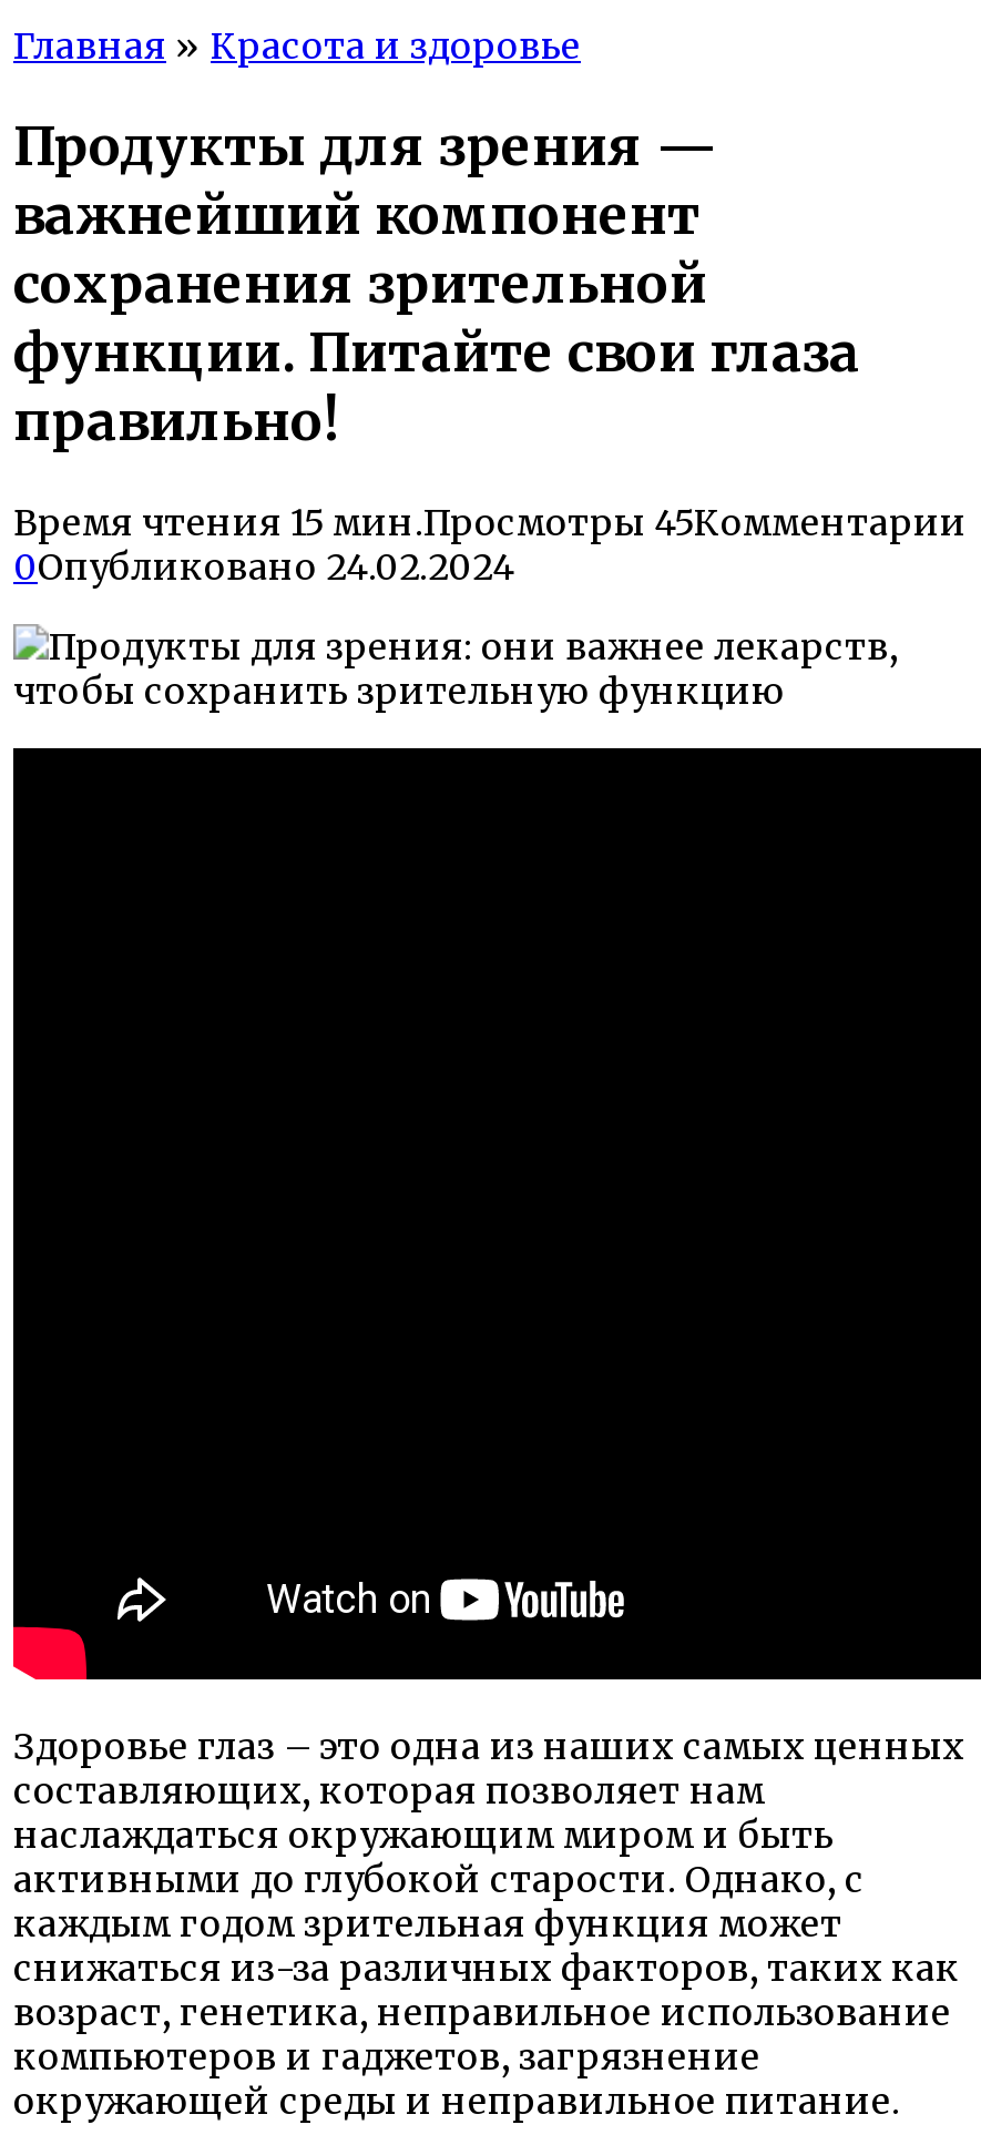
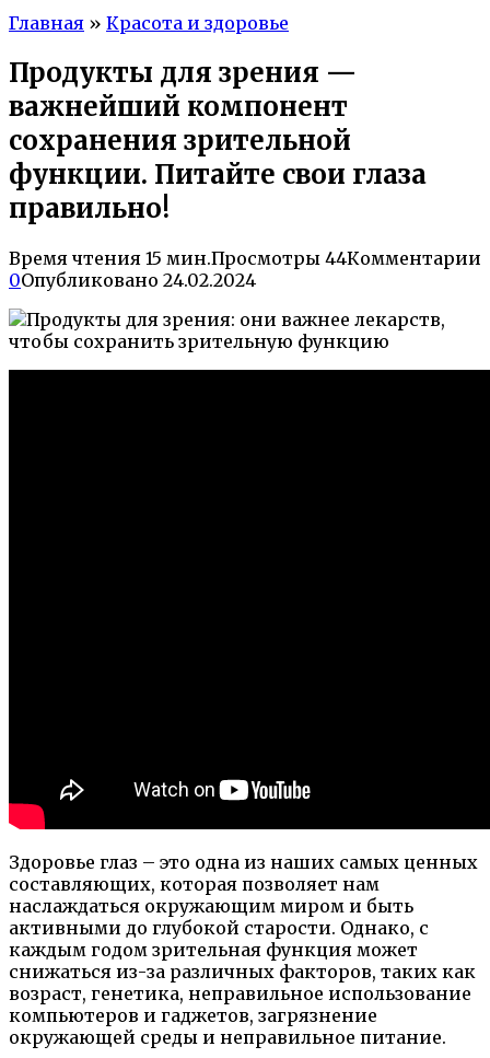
- Время чтения 15 мин.Просмотры 45Комментарии
+ Время чтения 15 мин.Просмотры 44Комментарии
